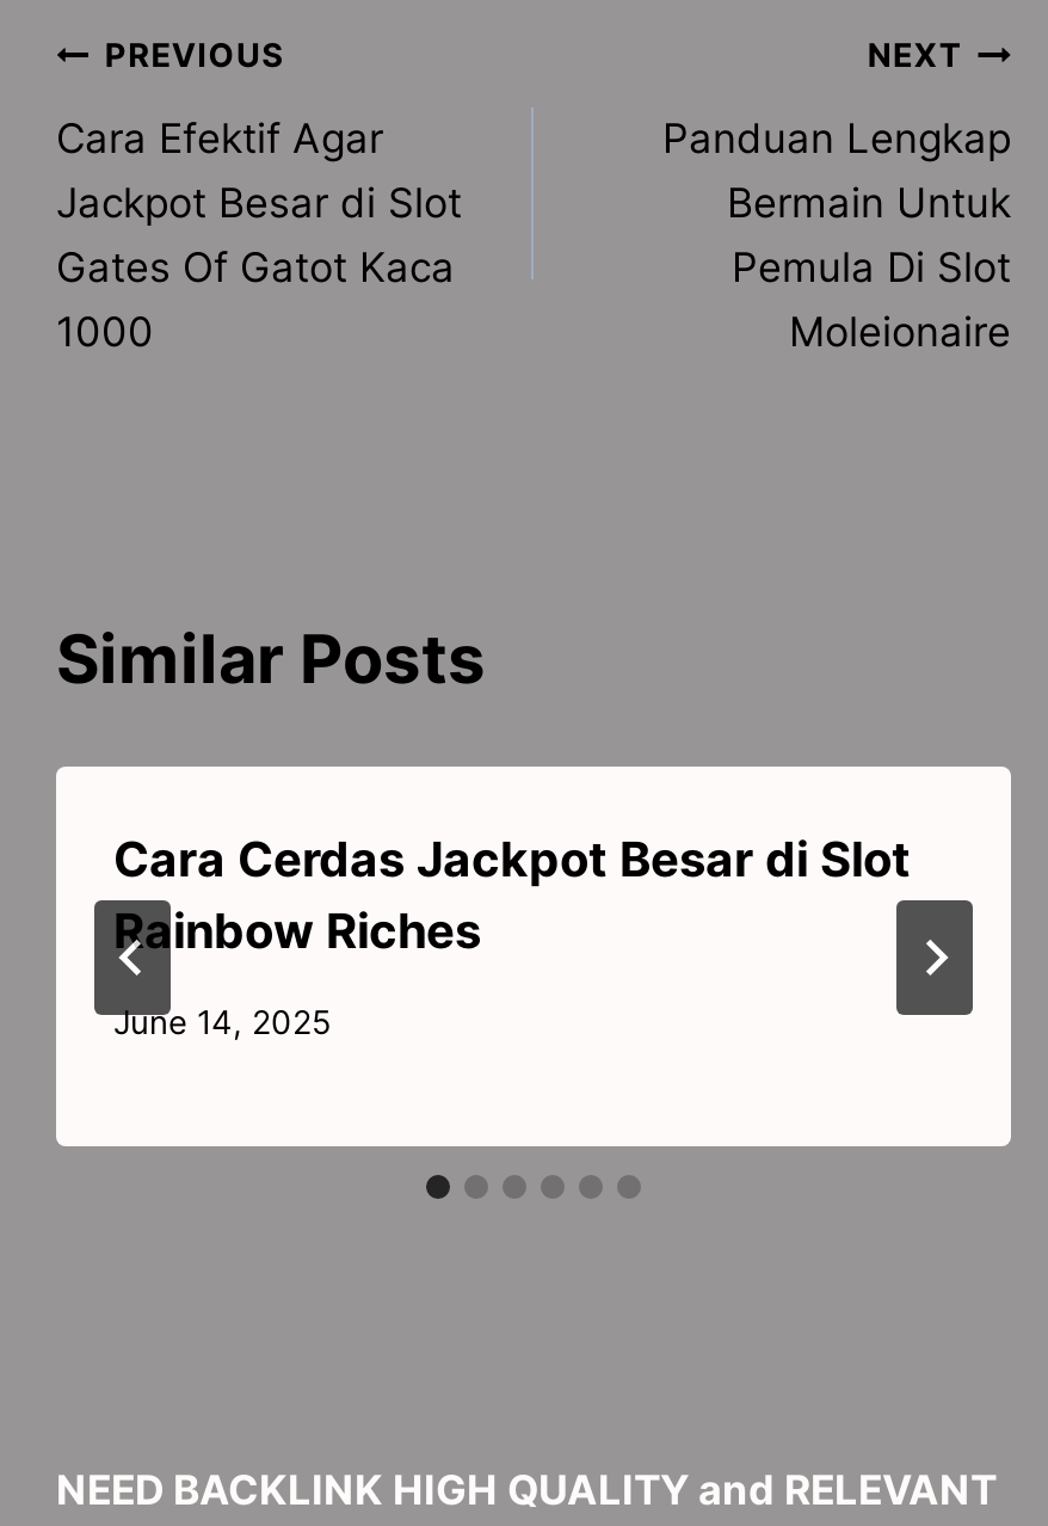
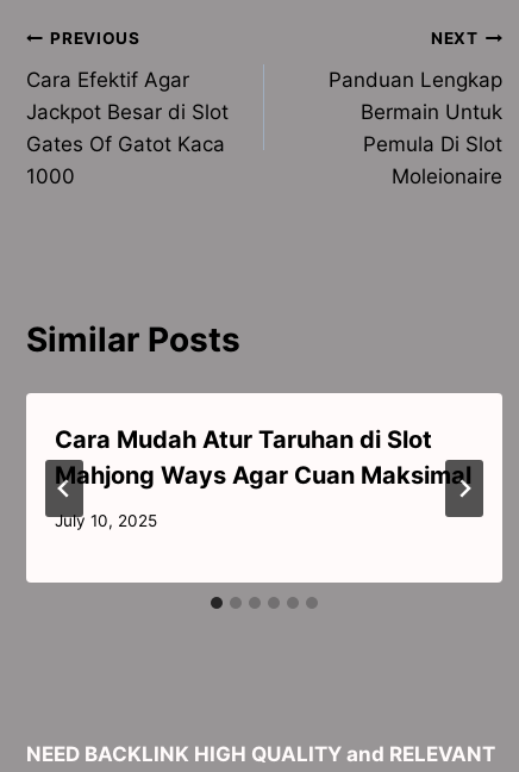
- Cara Cerdas Jackpot Besar di Slot
- Rainbow Riches
+ Cara Mudah Atur Taruhan di Slot
+ Mahjong Ways Agar Cuan Maksimal

- June 14, 2025
+ July 10, 2025
